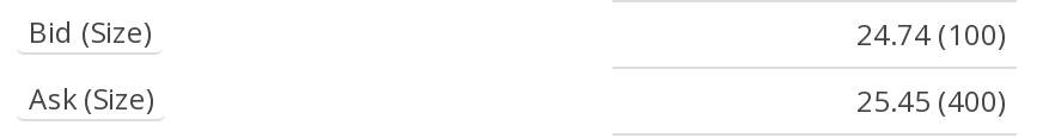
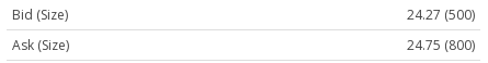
- 24.74 (100)
+ 24.27 (500)

- 25.45 (400)
+ 24.75 (800)
